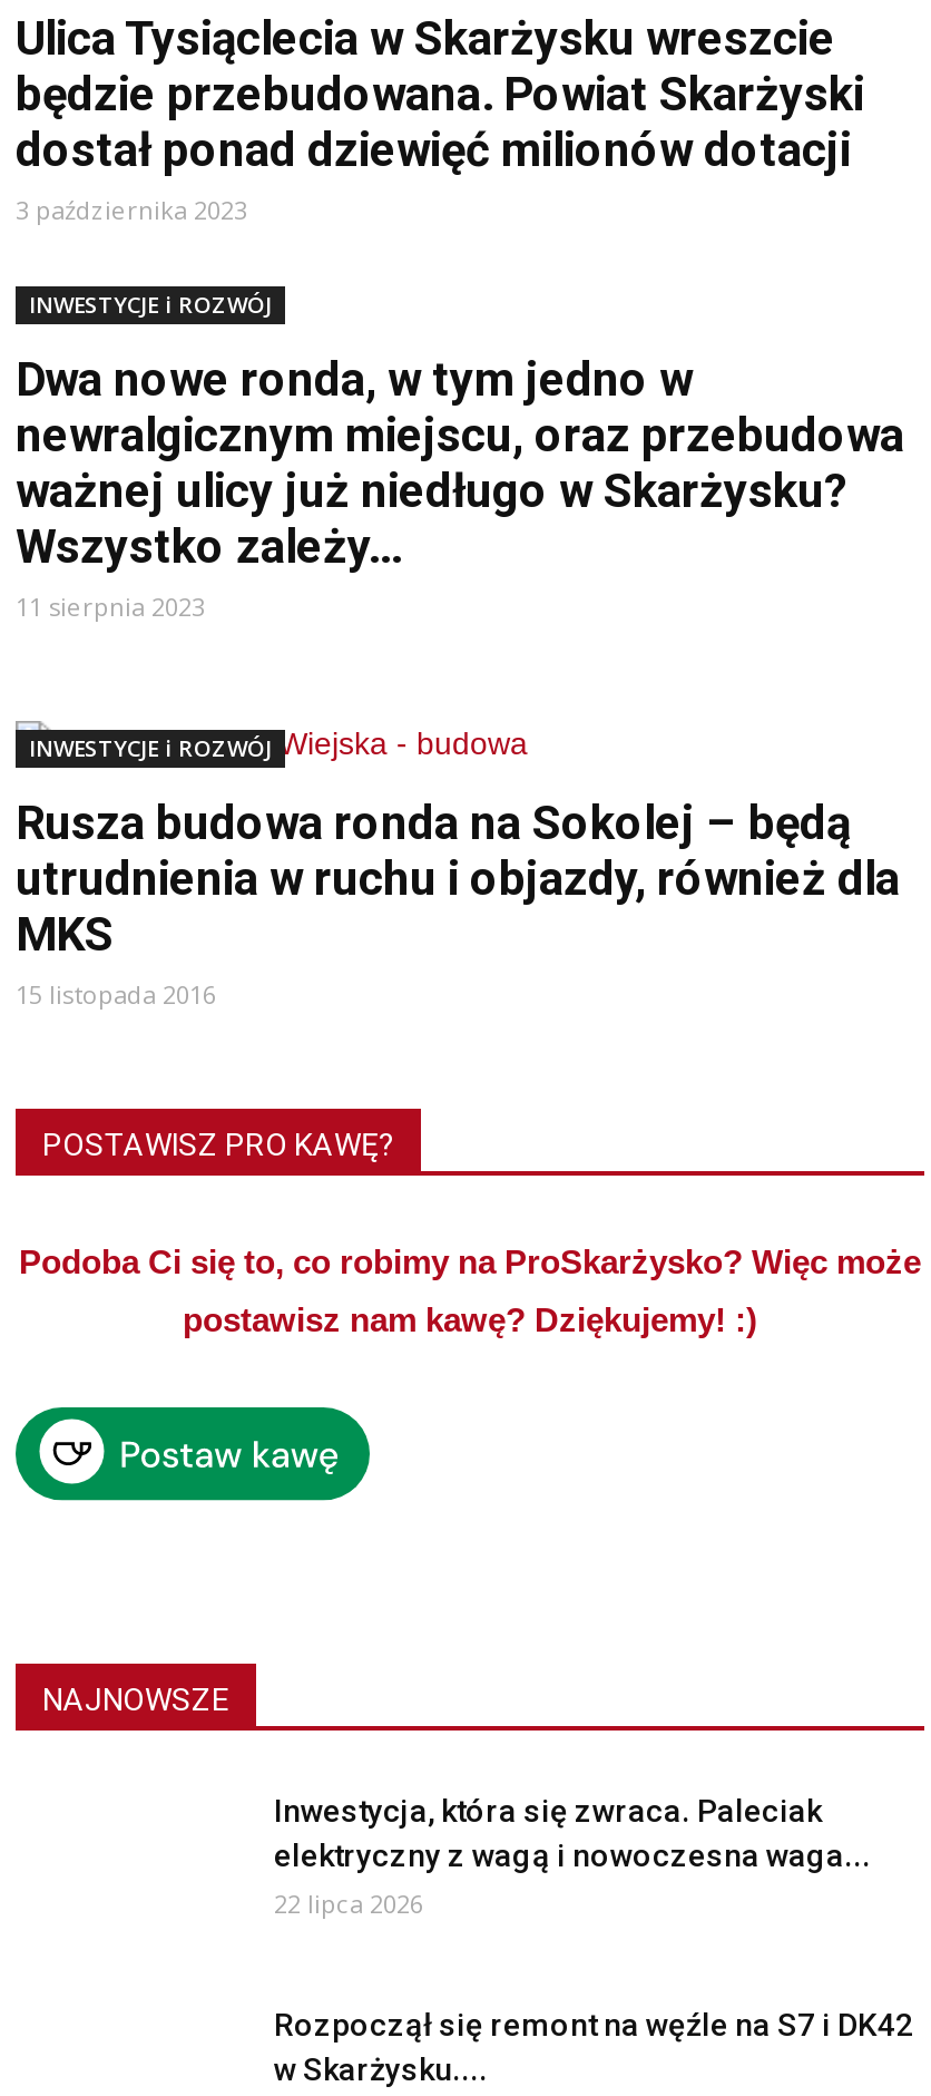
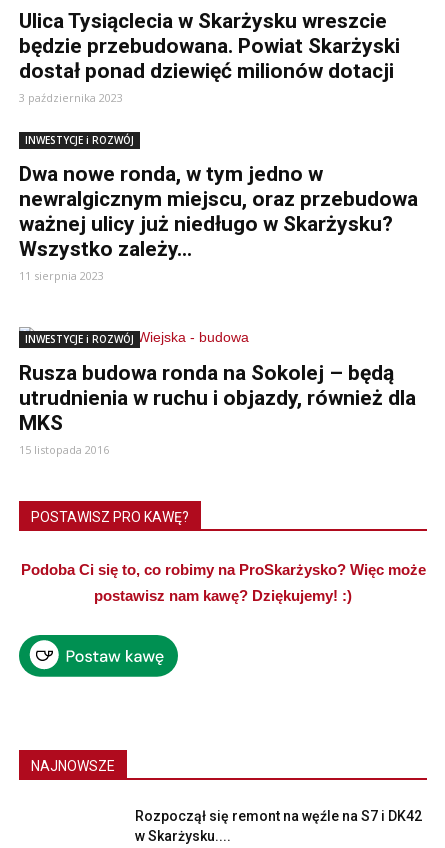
- Inwestycja, która się zwraca. Paleciak
- elektryczny z wagą i nowoczesna waga...
- 22 lipca 2026
